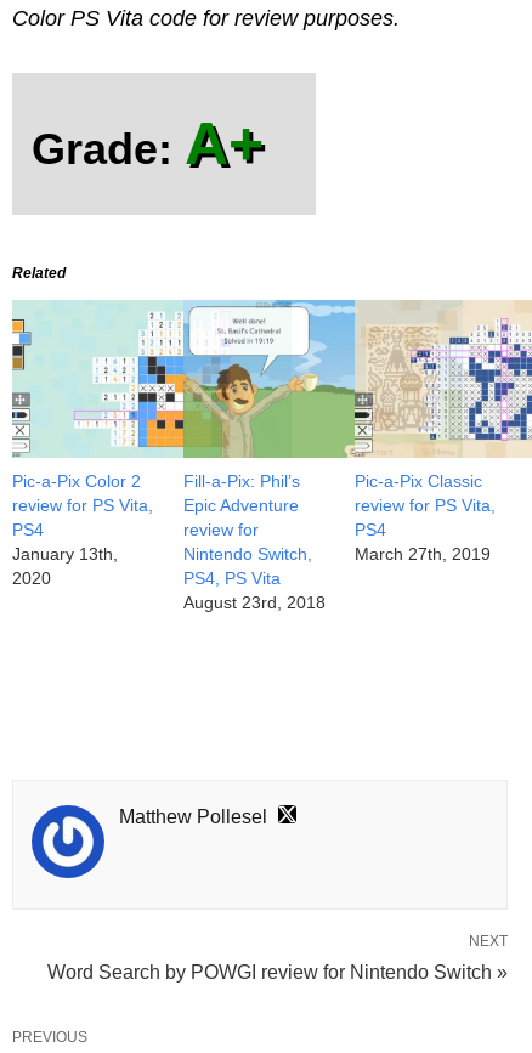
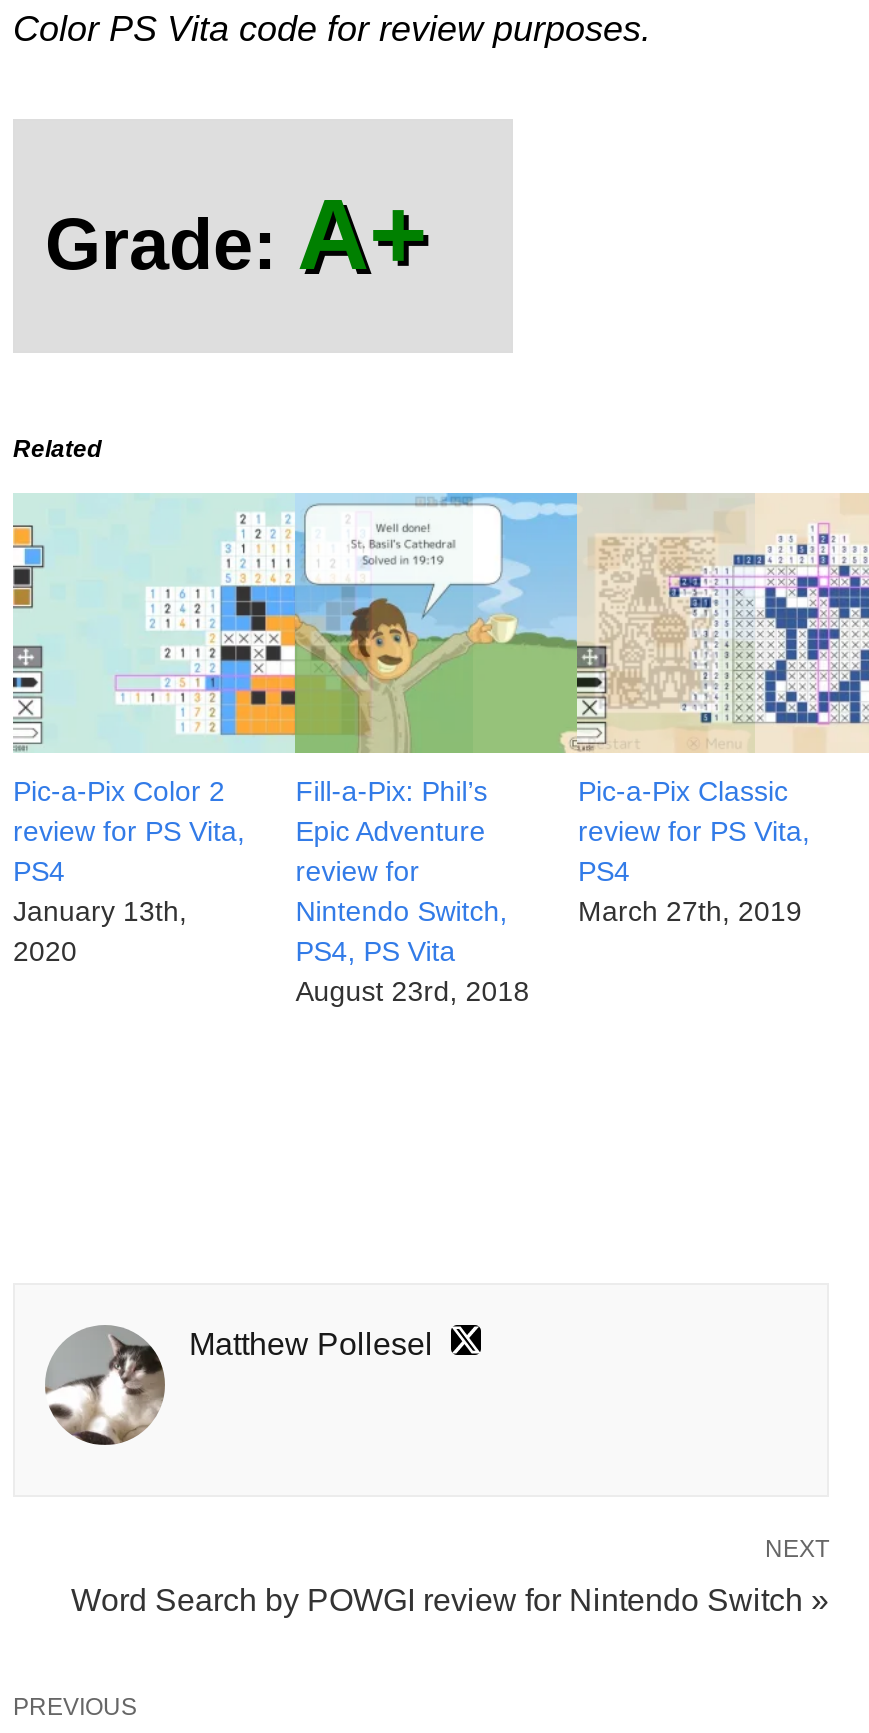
- [image]
+ [image]
